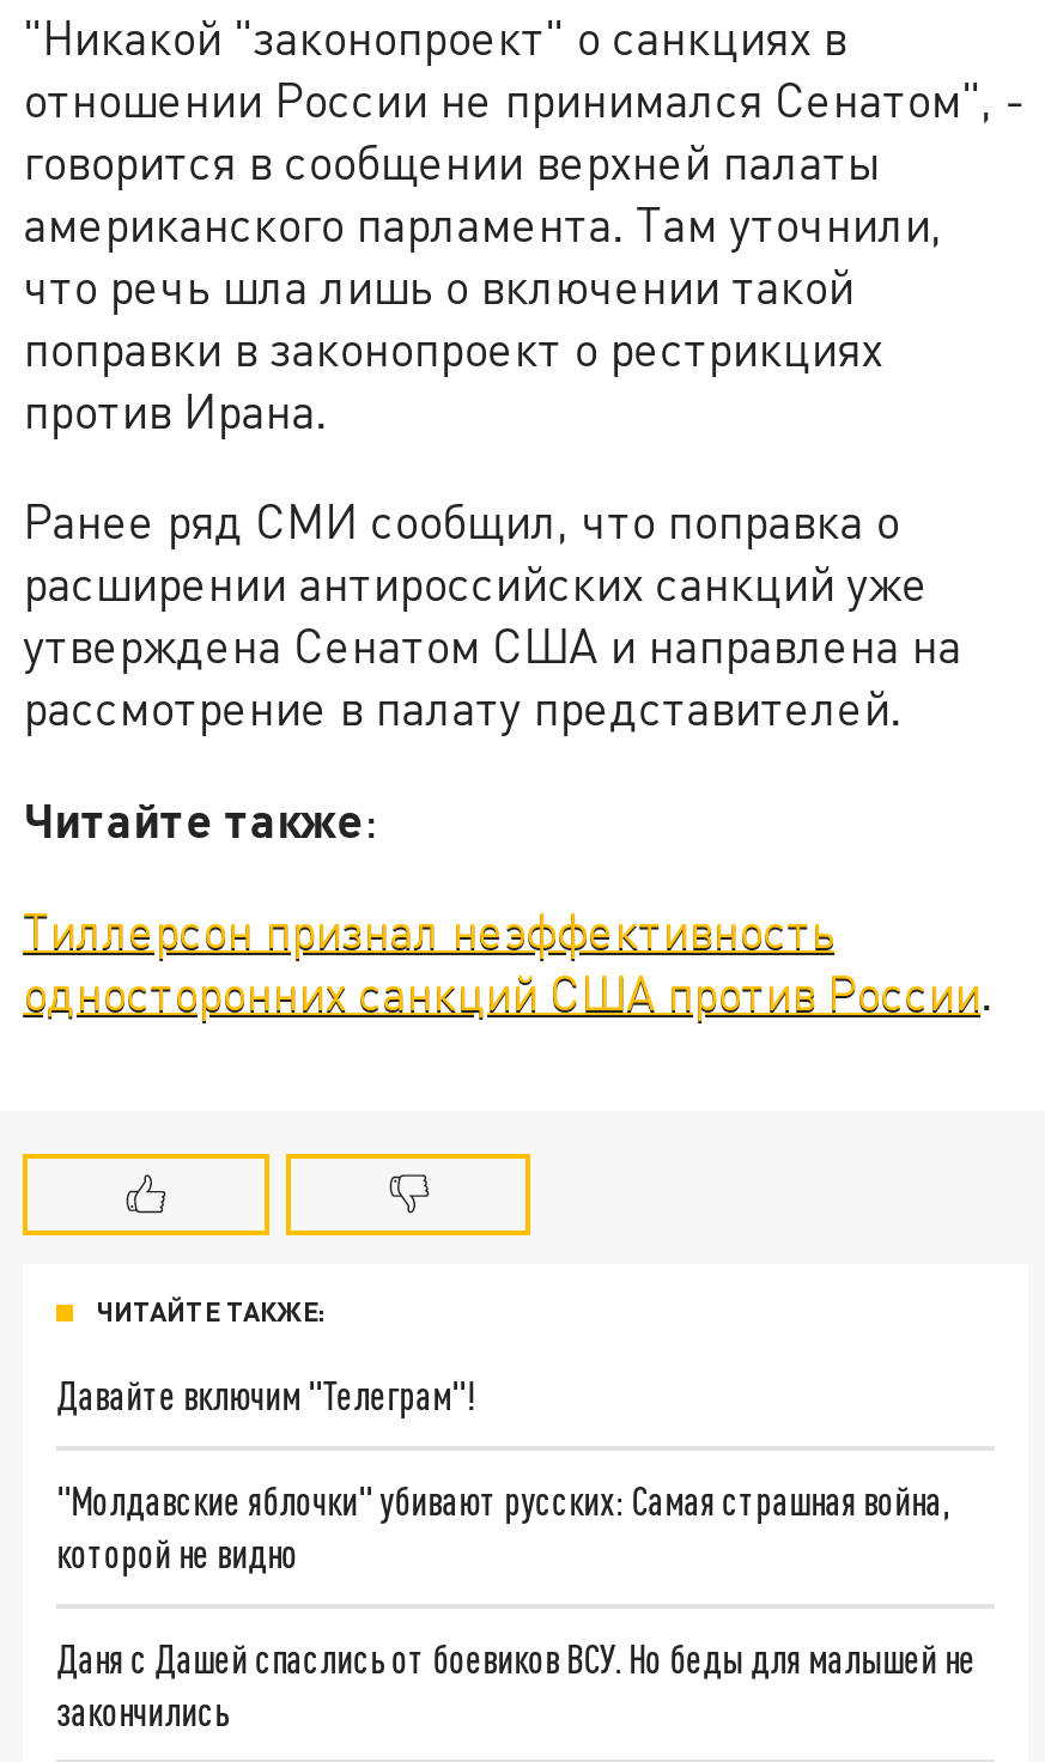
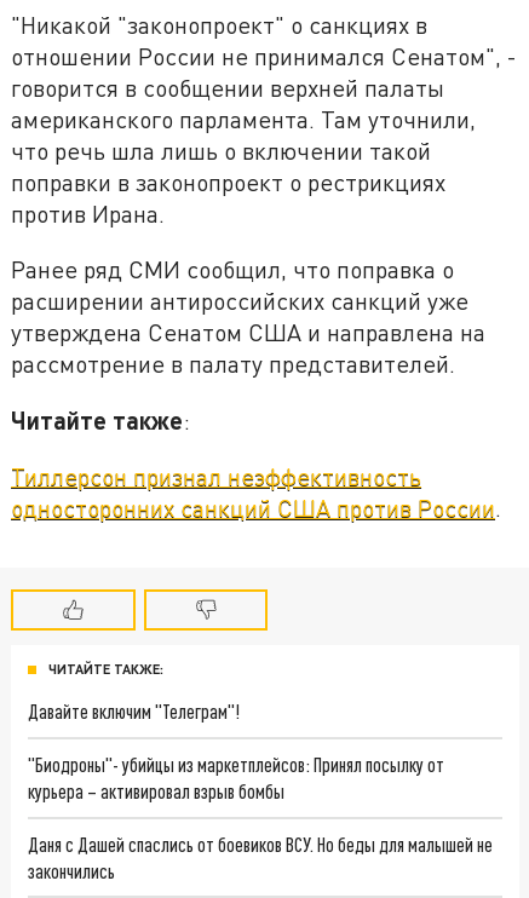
- "Молдавские яблочки" убивают русских: Самая страшная война,
- которой не видно
+ "Биодроны"- убийцы из маркетплейсов: Принял посылку от
+ курьера – активировал взрыв бомбы
